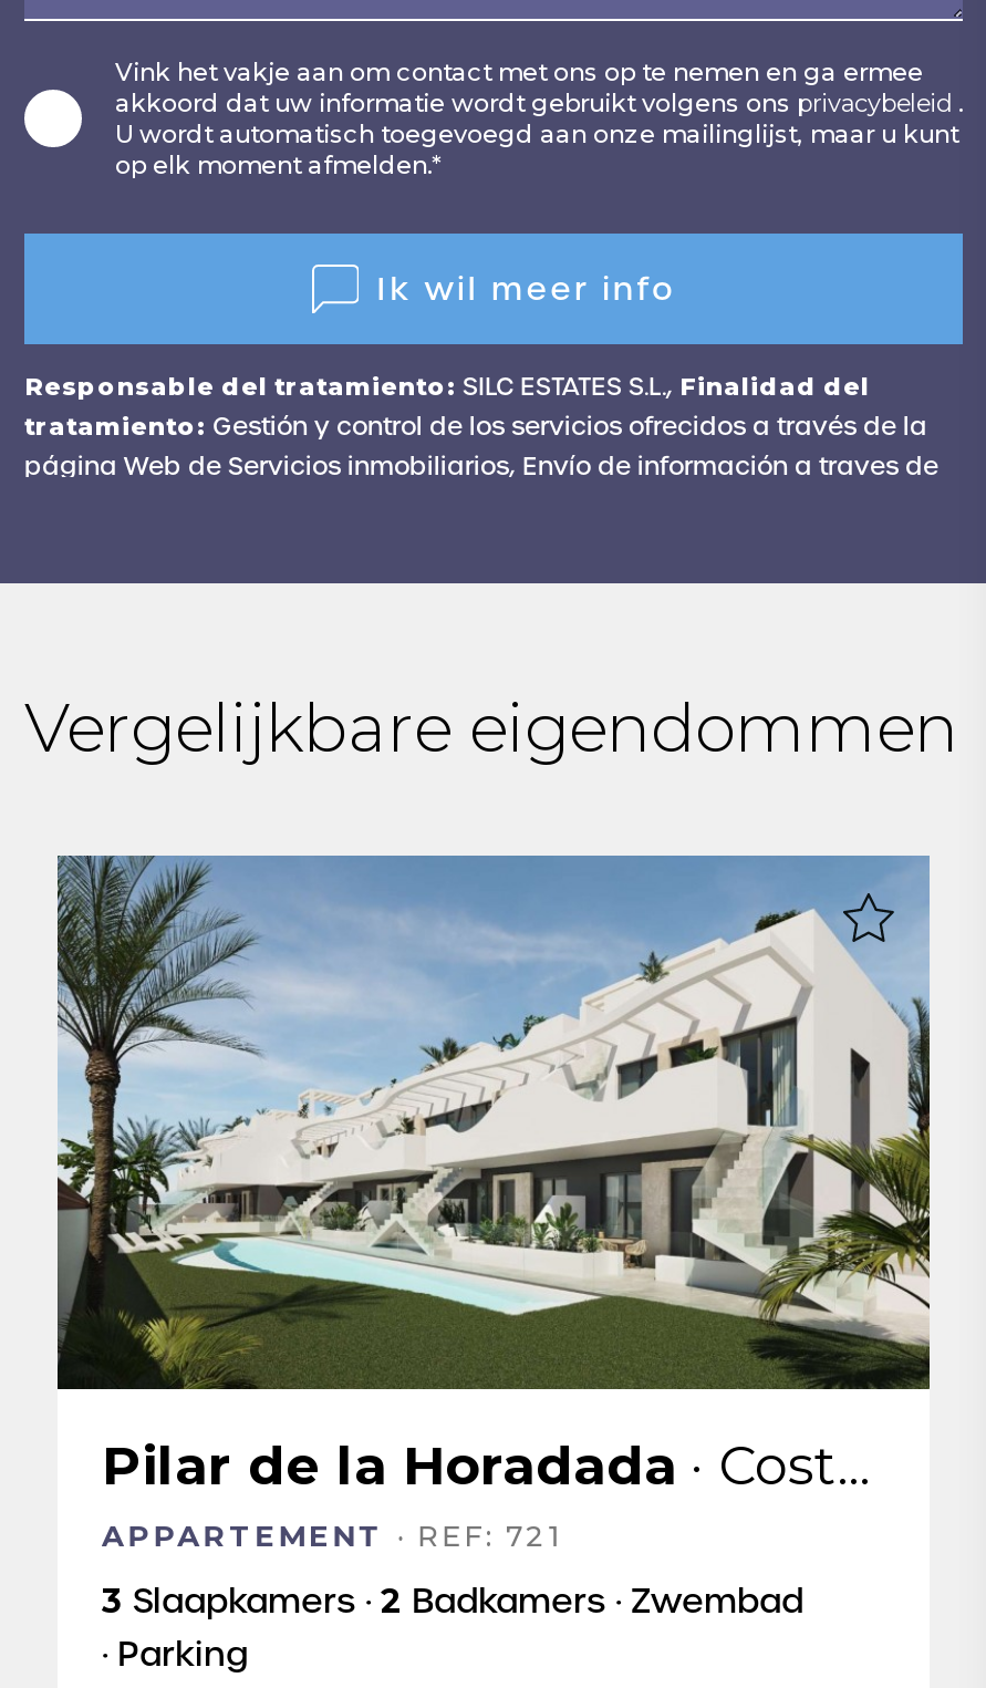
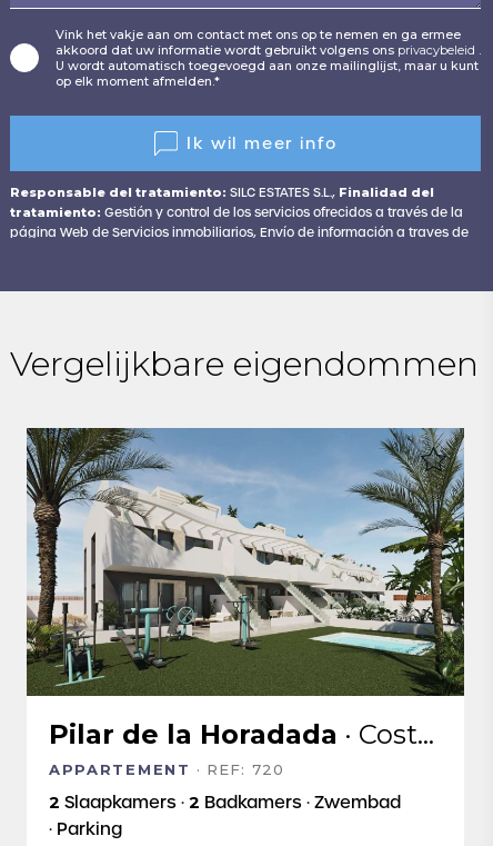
- [image]
+ [image]

- APPARTEMENT · REF: 721
+ APPARTEMENT · REF: 720

- 3 Slaapkamers · 2 Badkamers · Zwembad
+ 2 Slaapkamers · 2 Badkamers · Zwembad
